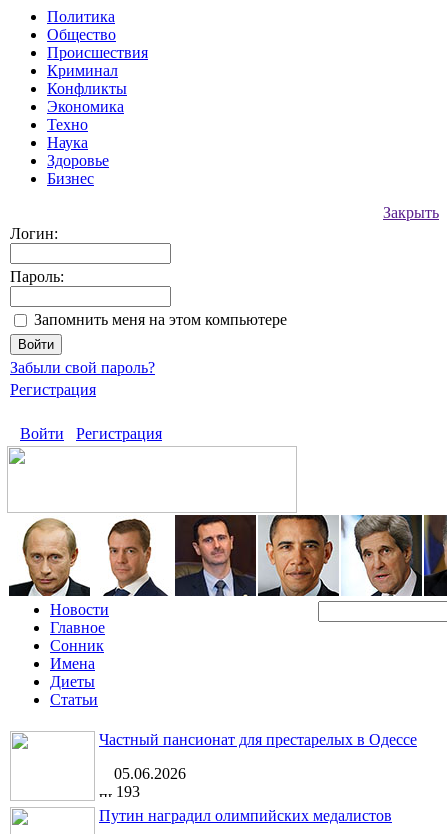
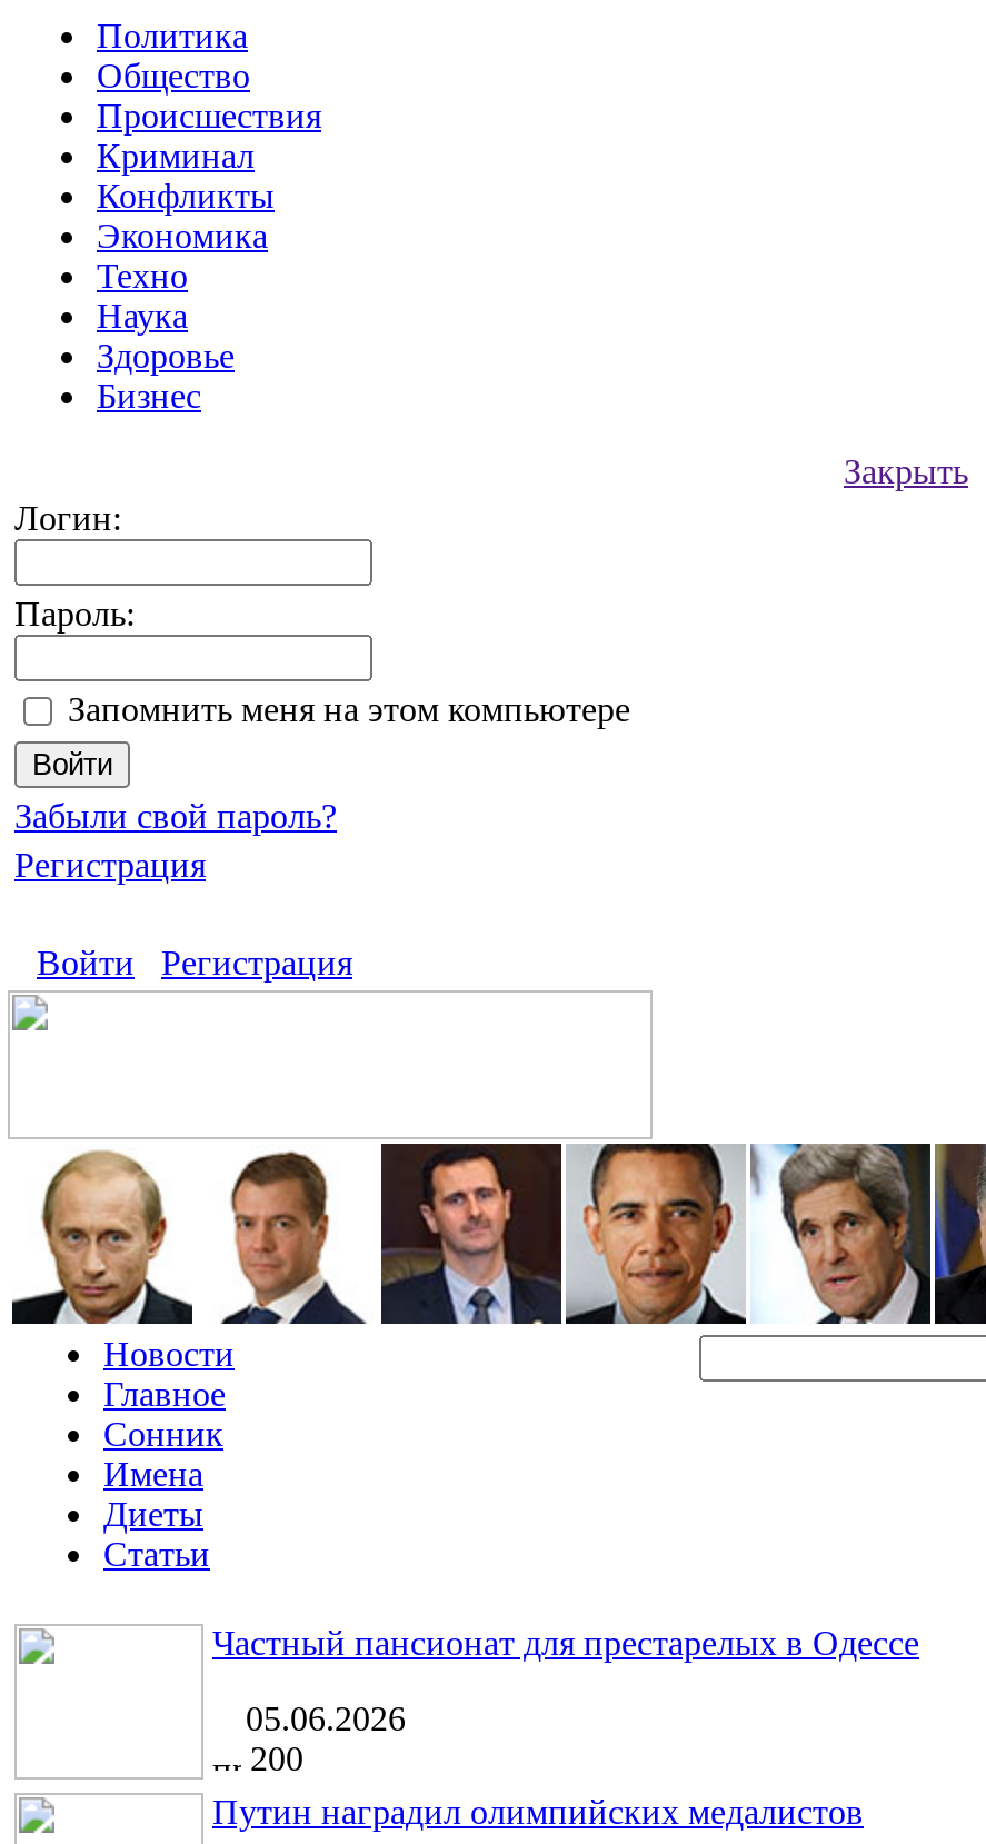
- 193
+ 200
